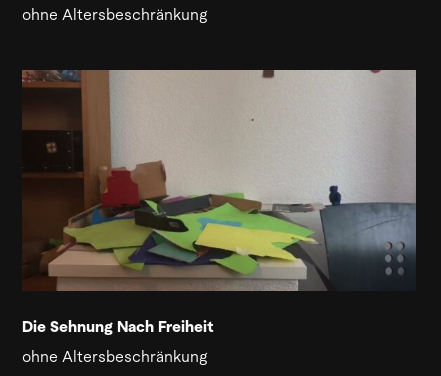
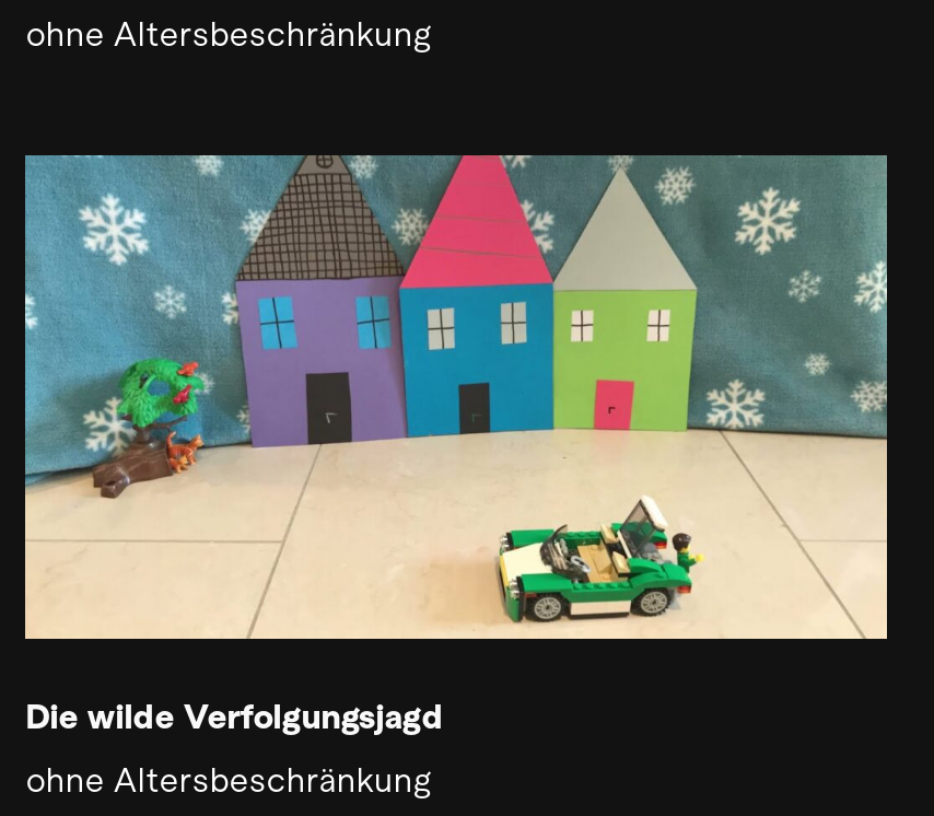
- [image]
- Die Sehnung Nach Freiheit
+ [image]
+ Die wilde Verfolgungsjagd
